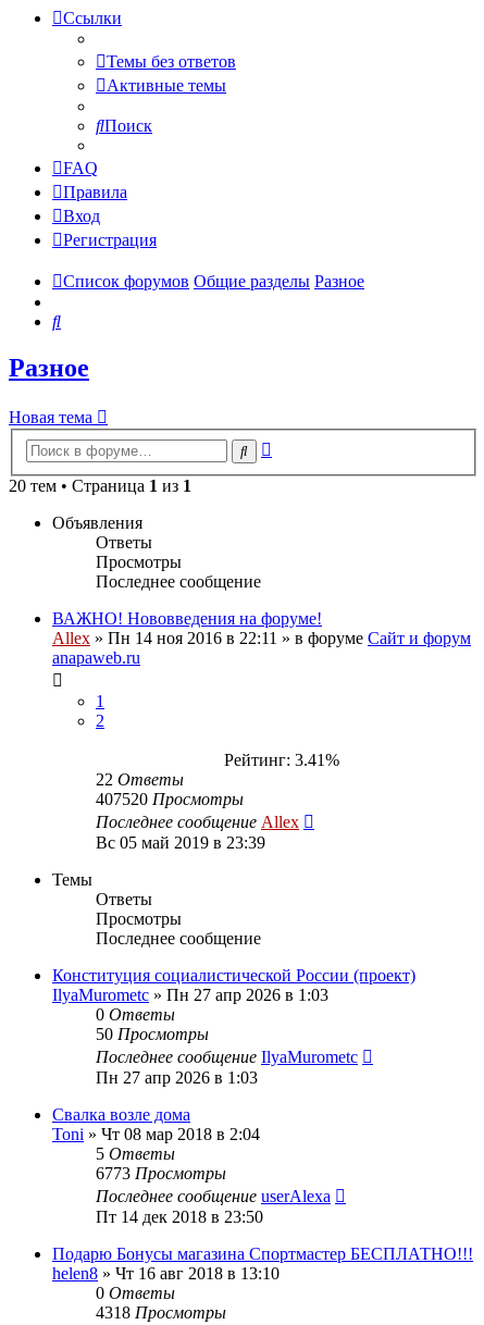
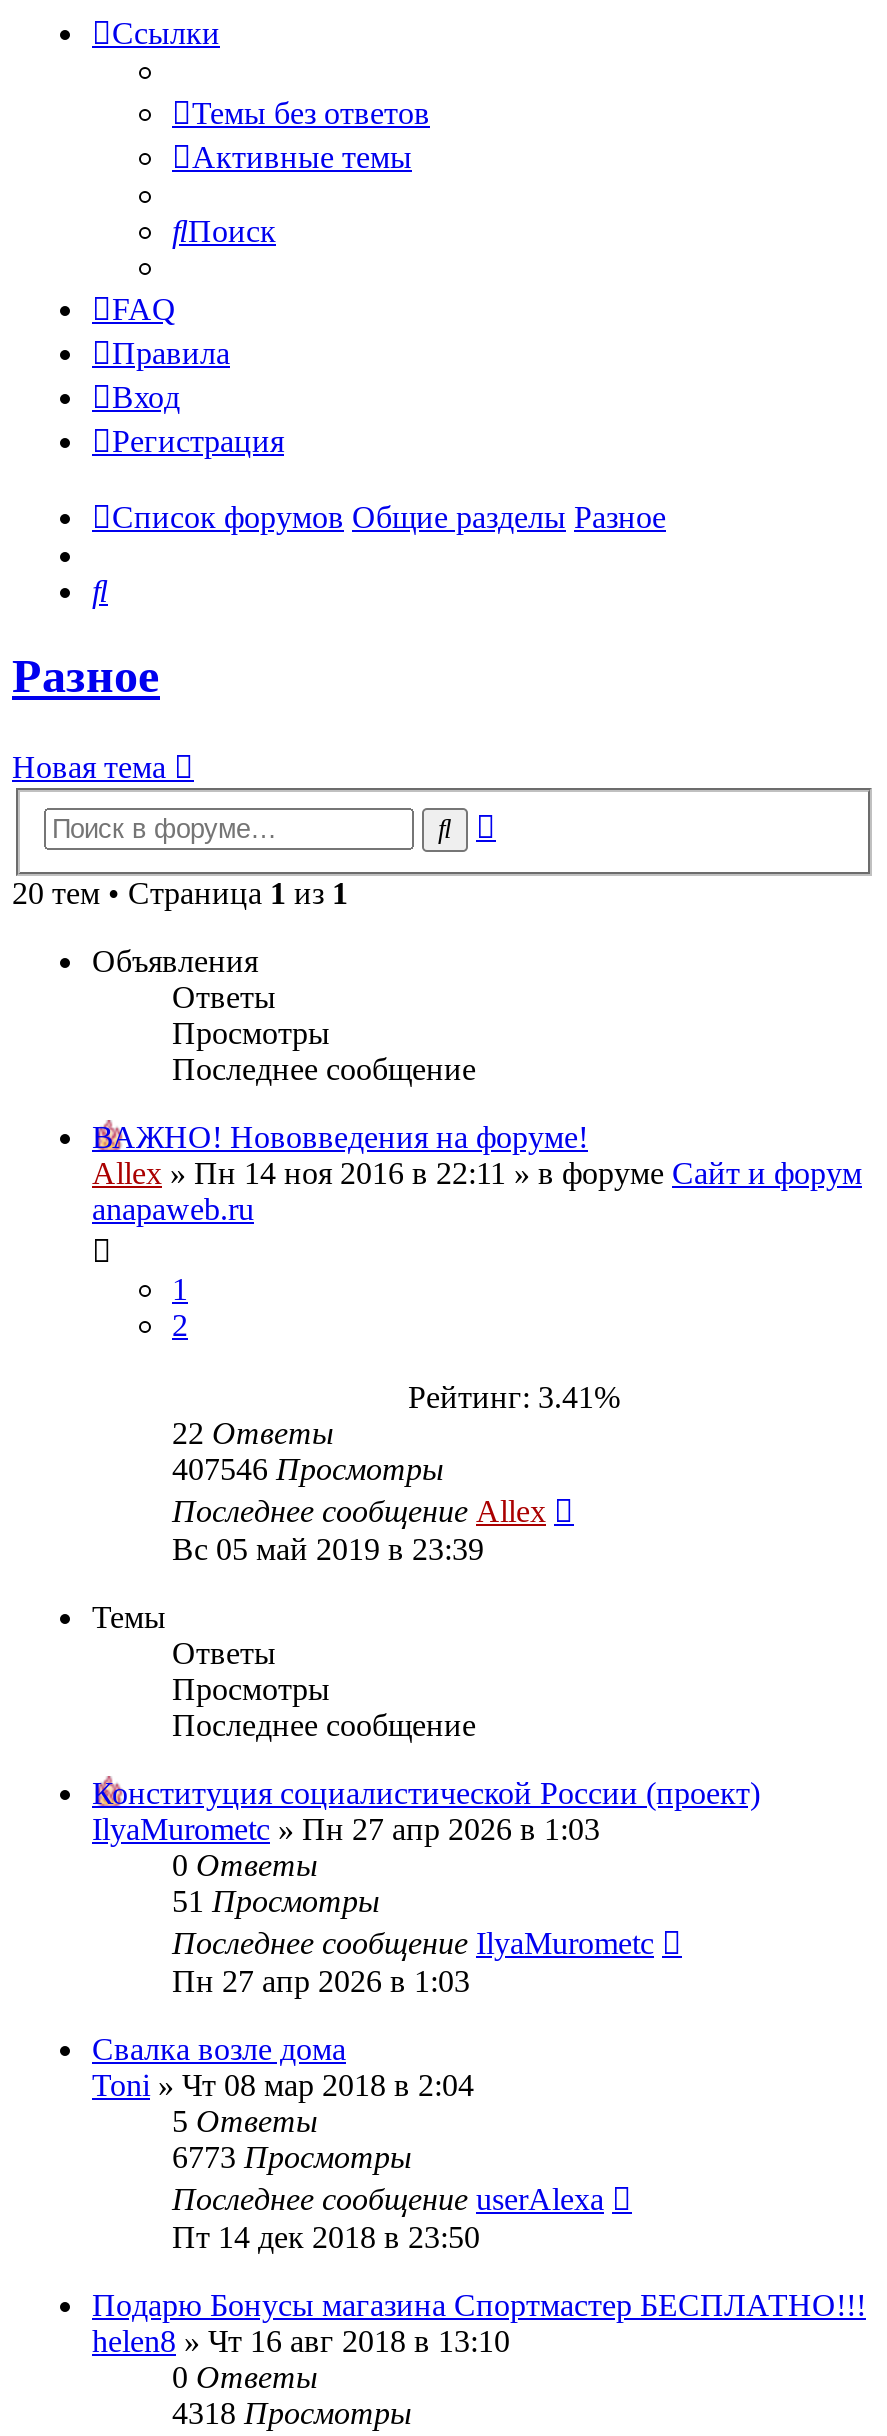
- 407520 Просмотры
+ 407546 Просмотры

- 50 Просмотры
+ 51 Просмотры
